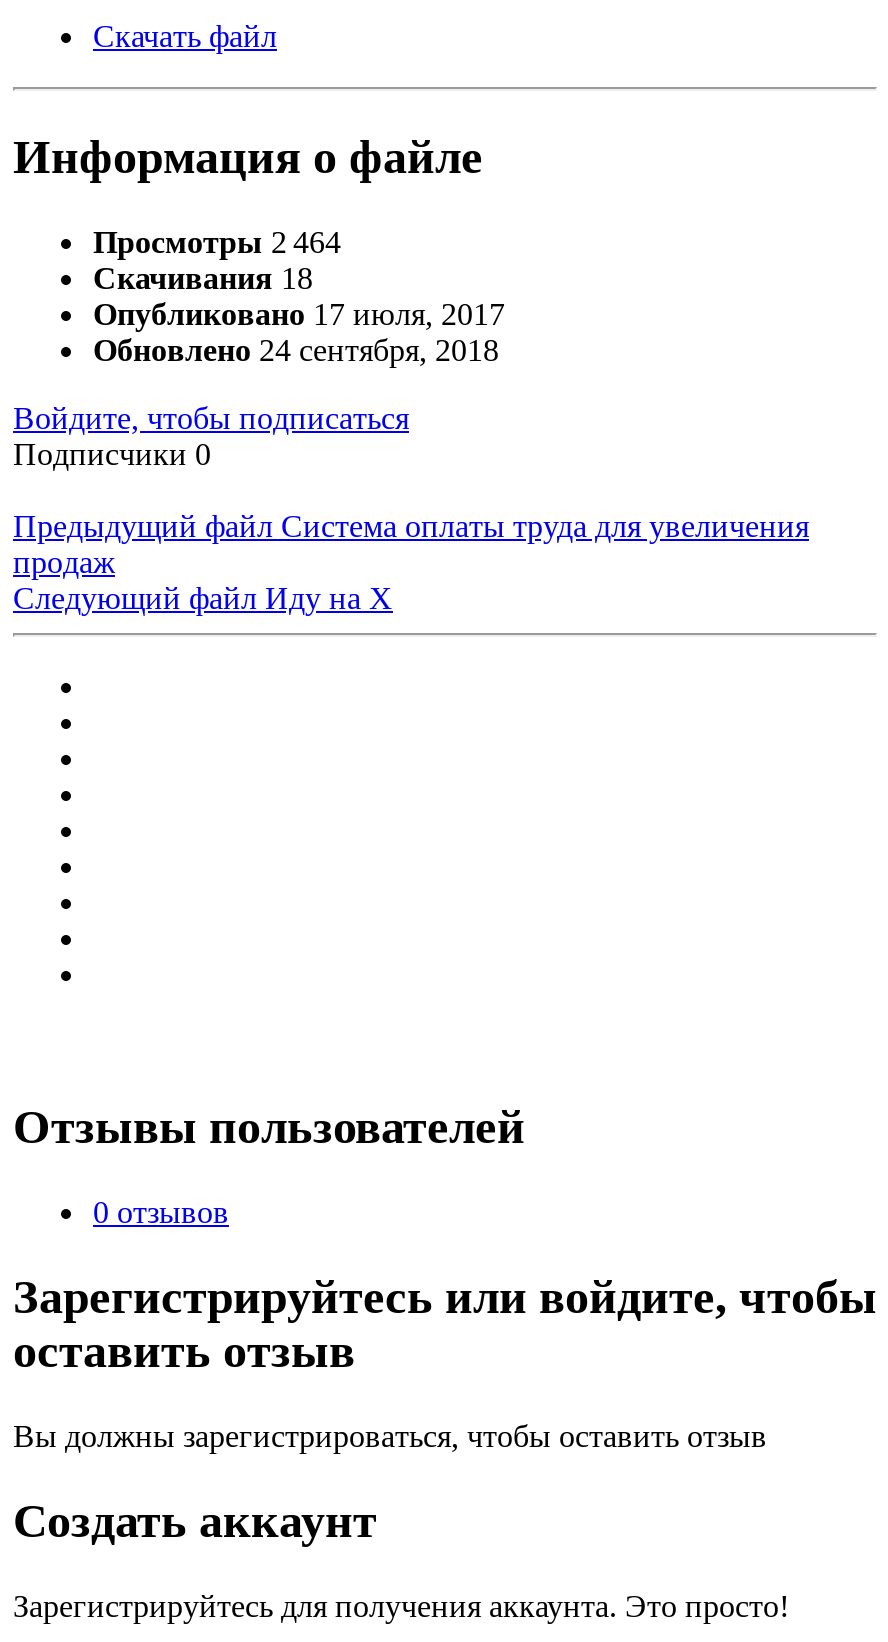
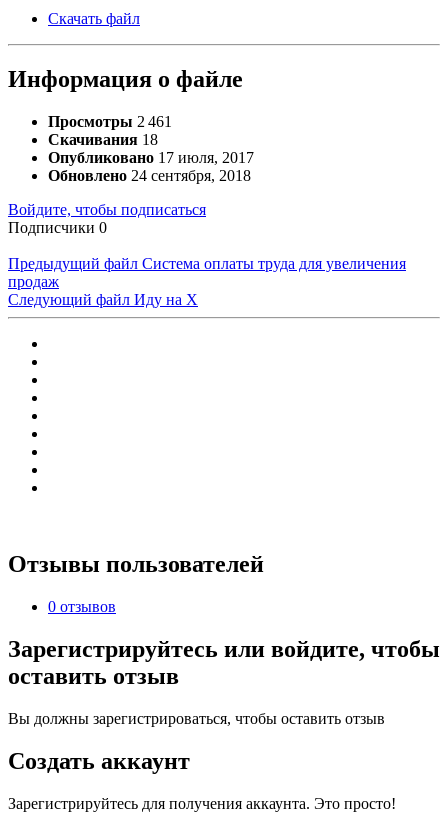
- Просмотры 2 464
+ Просмотры 2 461
